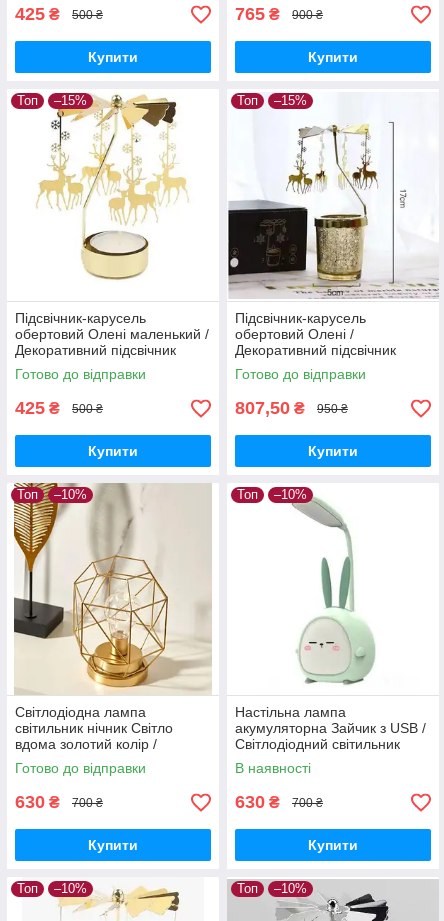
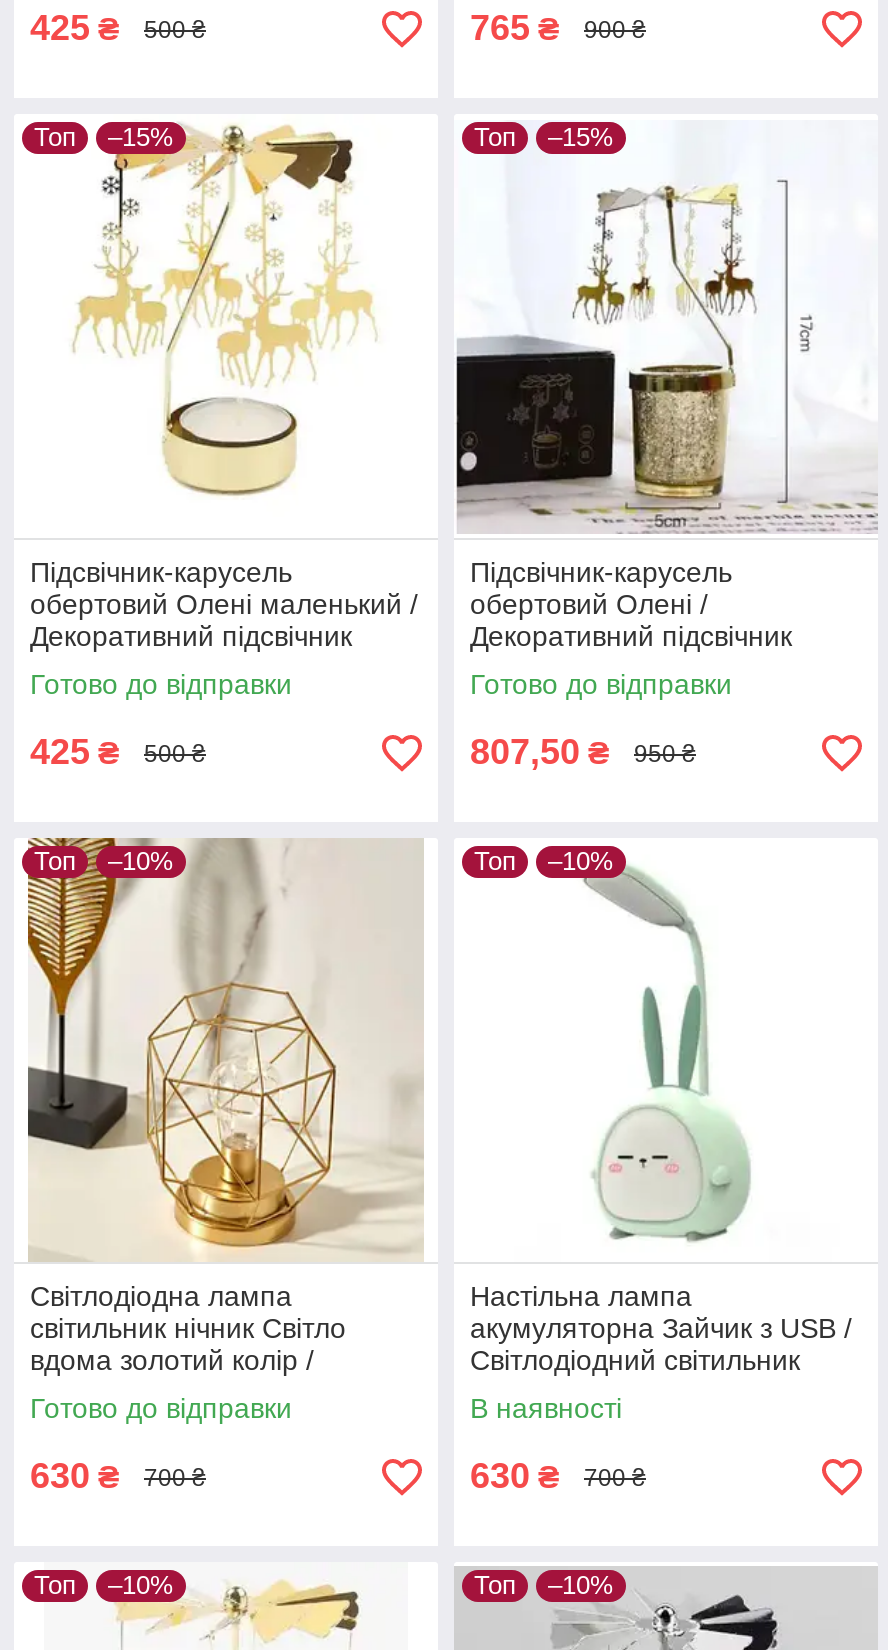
- Купити

- Купити

- Купити

- Купити

- Купити

- Купити
